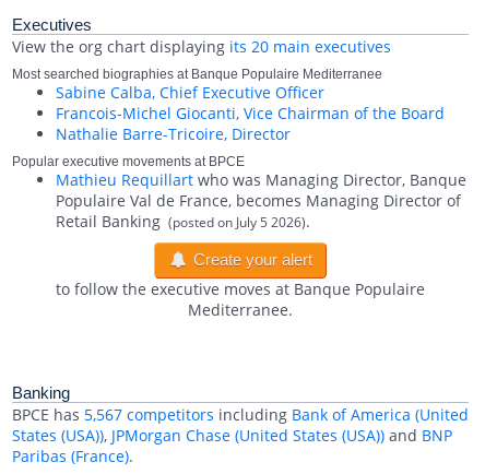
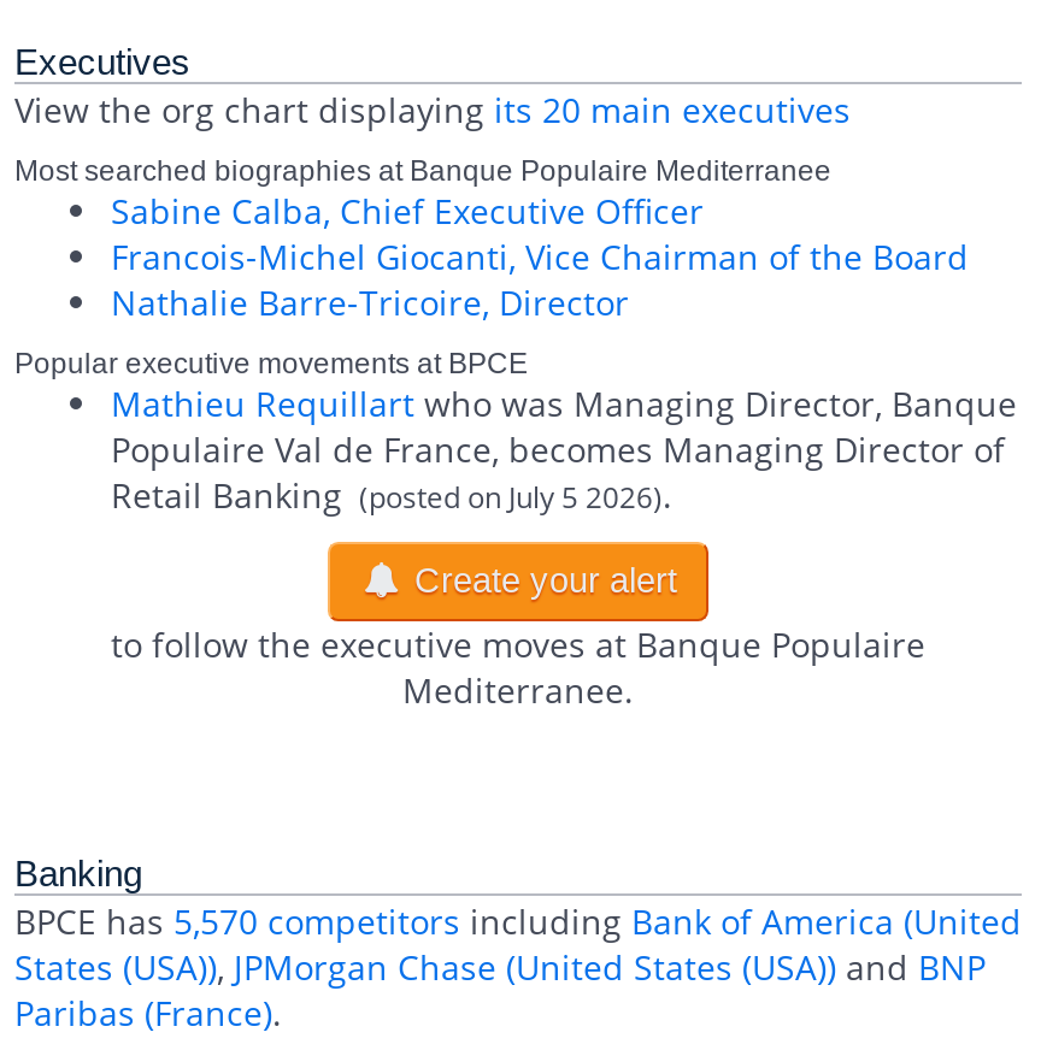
- BPCE has5,567 competitorsincludingBank of America (United
+ BPCE has5,570 competitorsincludingBank of America (United
